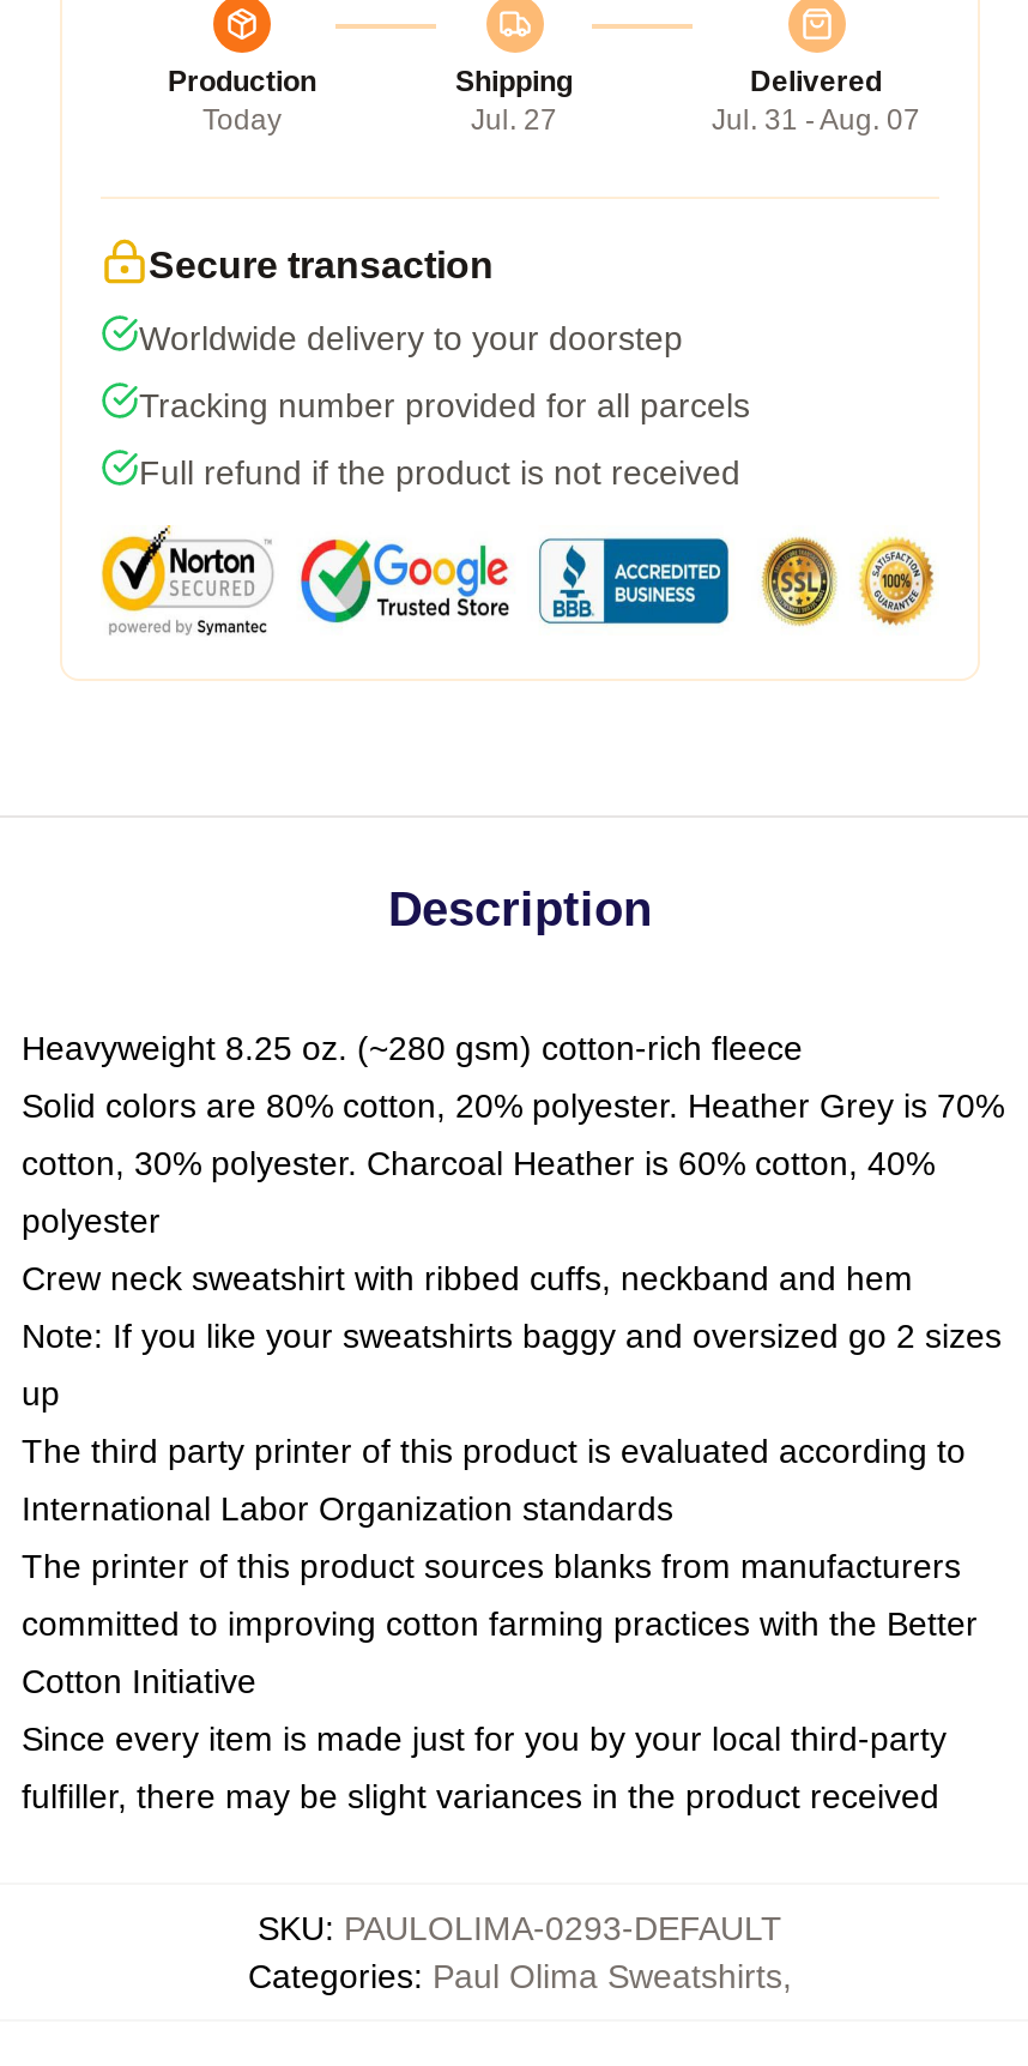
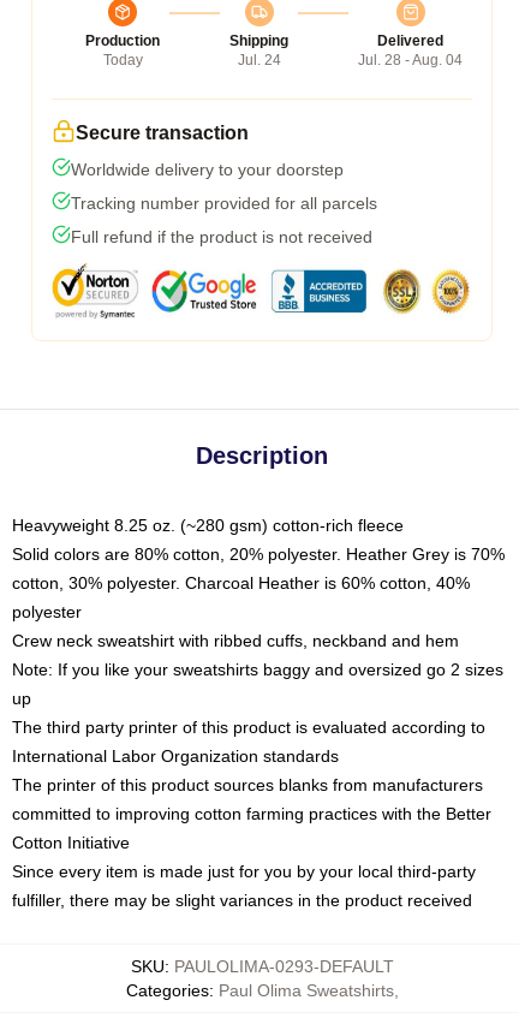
- Jul. 27
+ Jul. 24

- Jul. 31 - Aug. 07
+ Jul. 28 - Aug. 04
